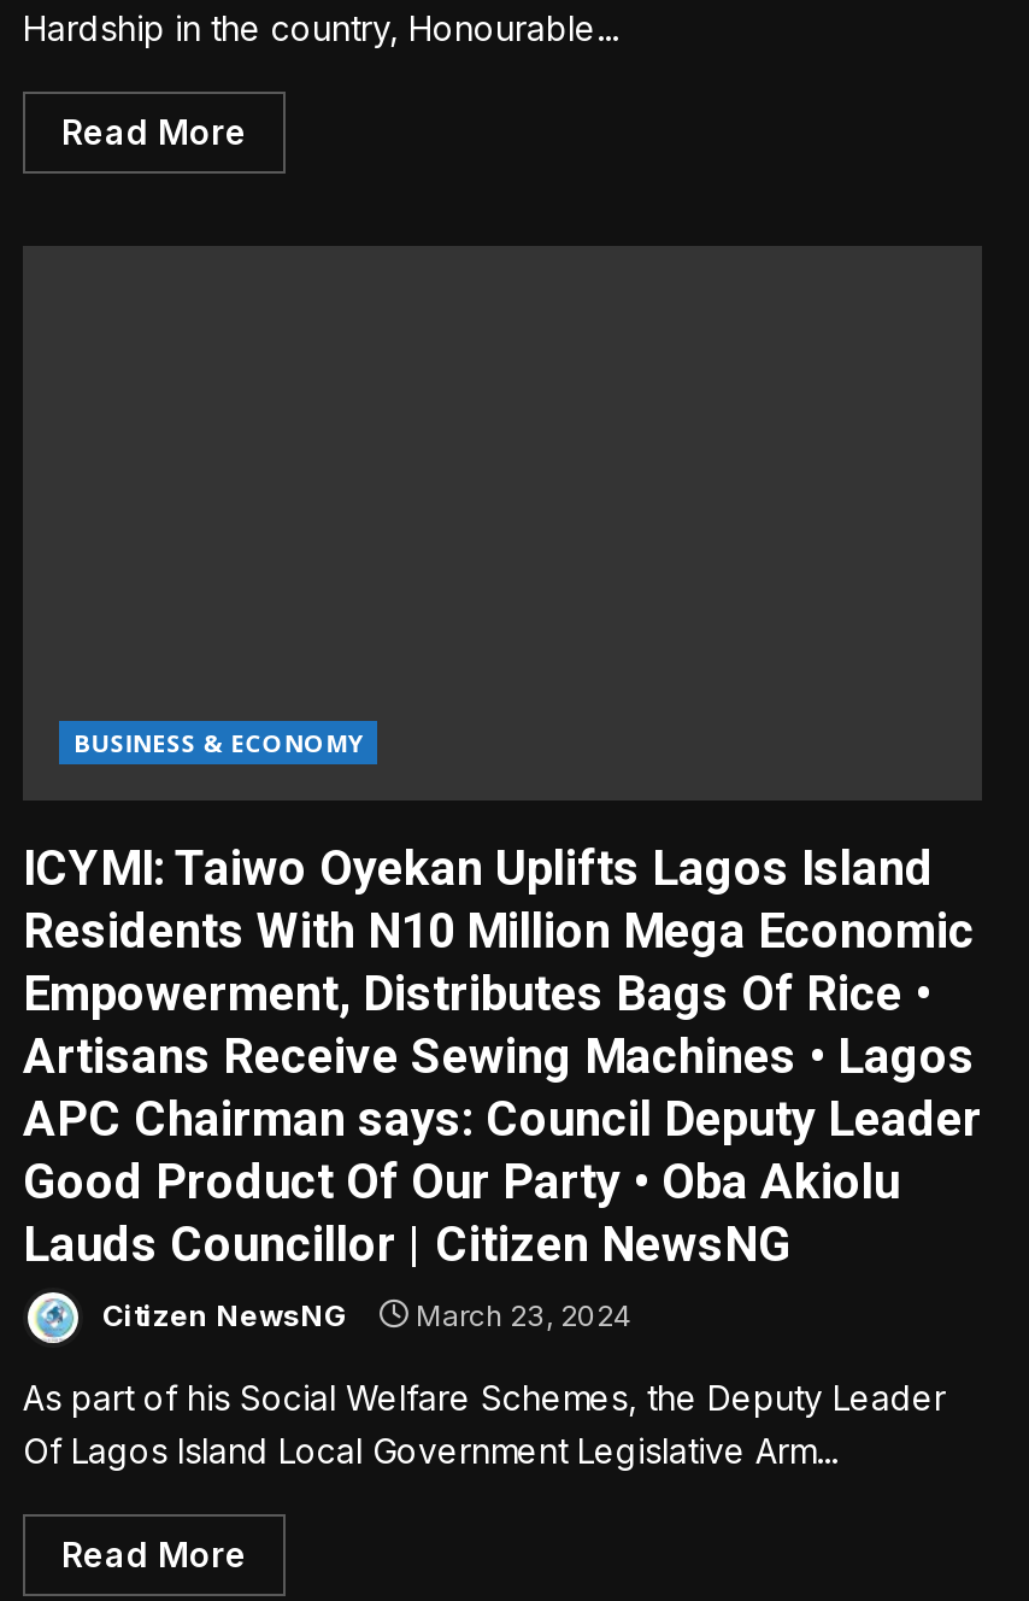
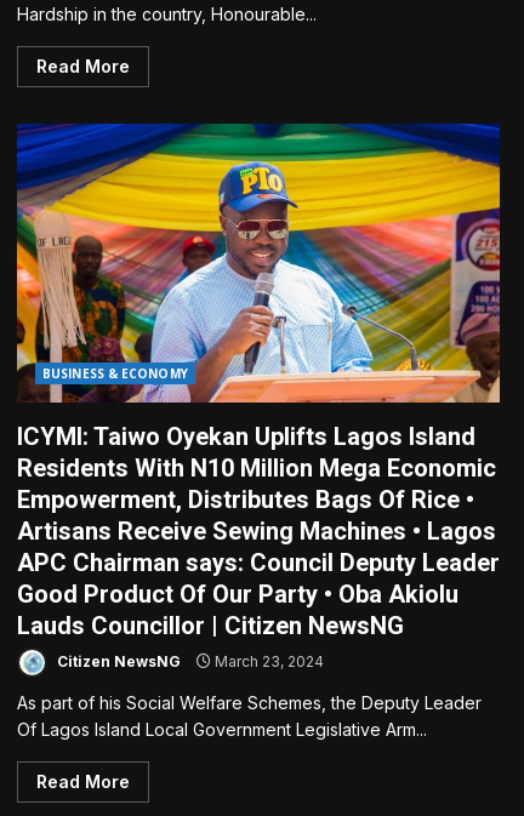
+ [image]
